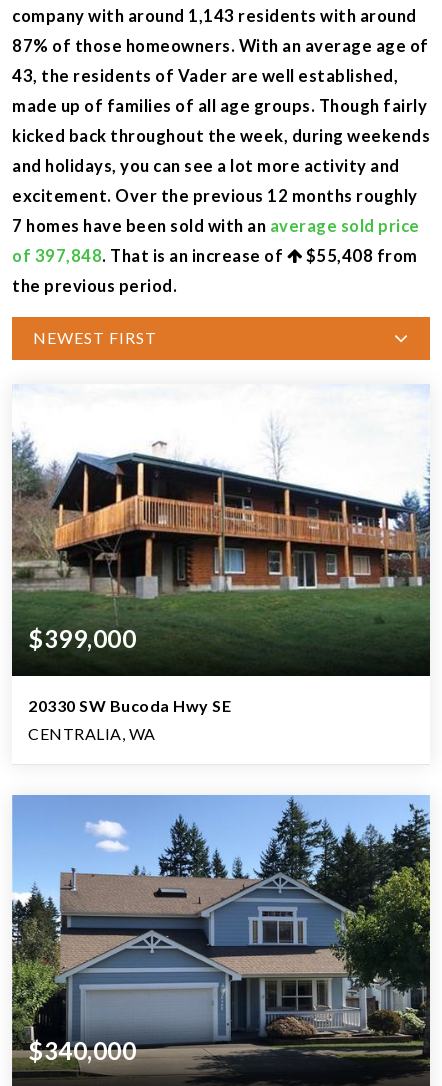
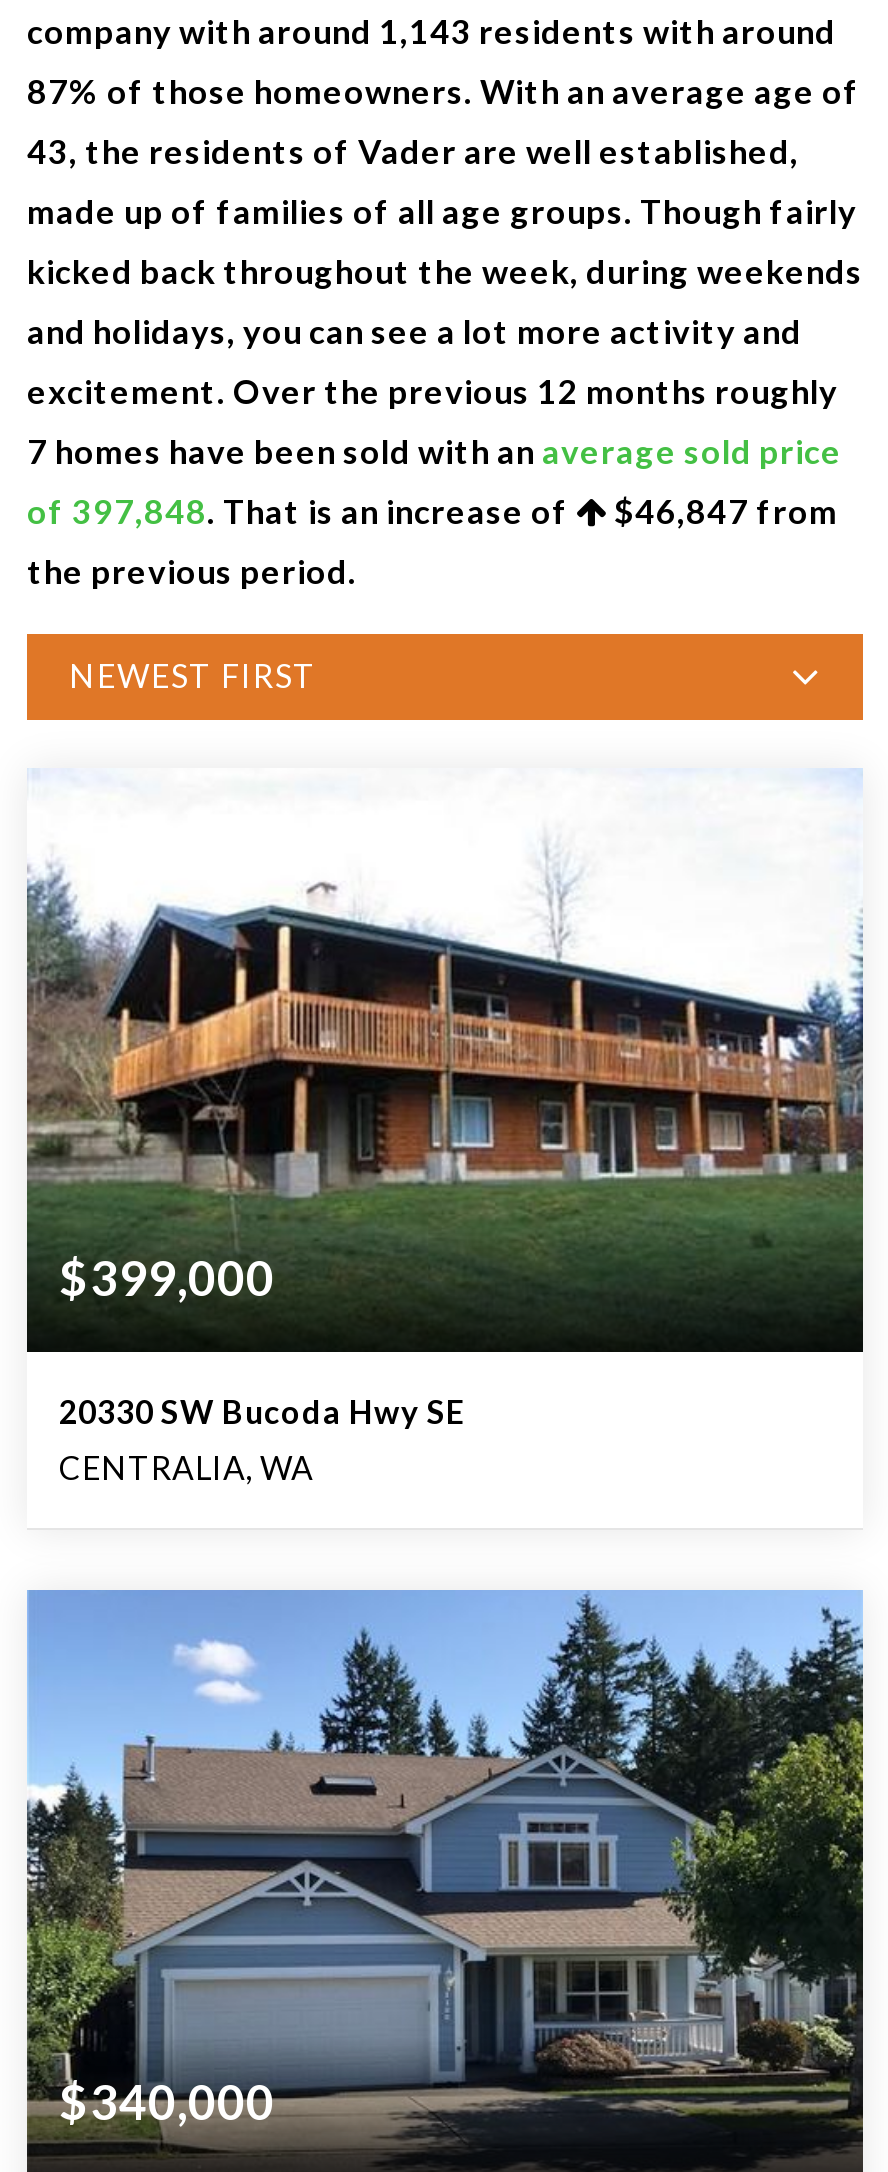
- of 397,848. That is an increase of $55,408 from
+ of 397,848. That is an increase of $46,847 from
